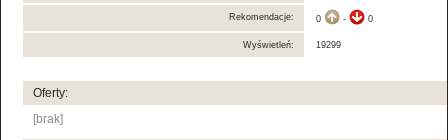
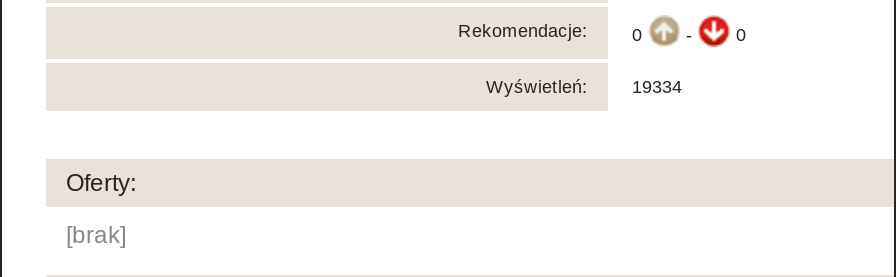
- 19299
+ 19334
